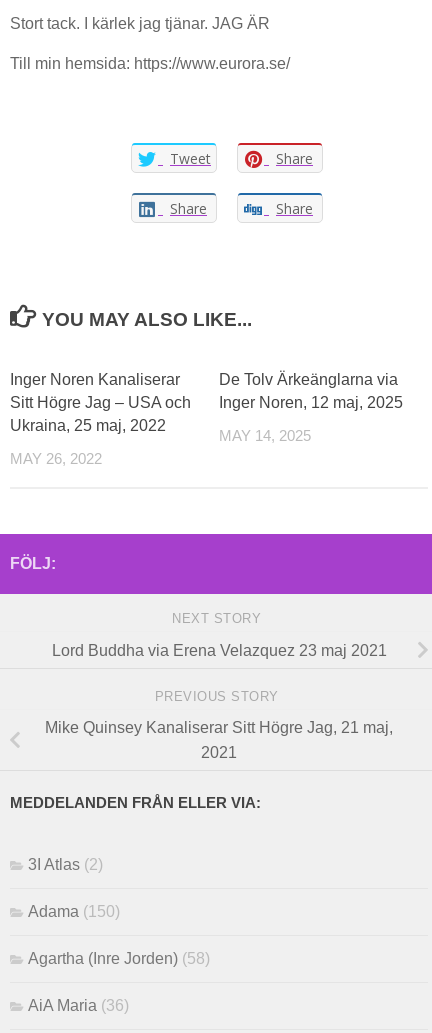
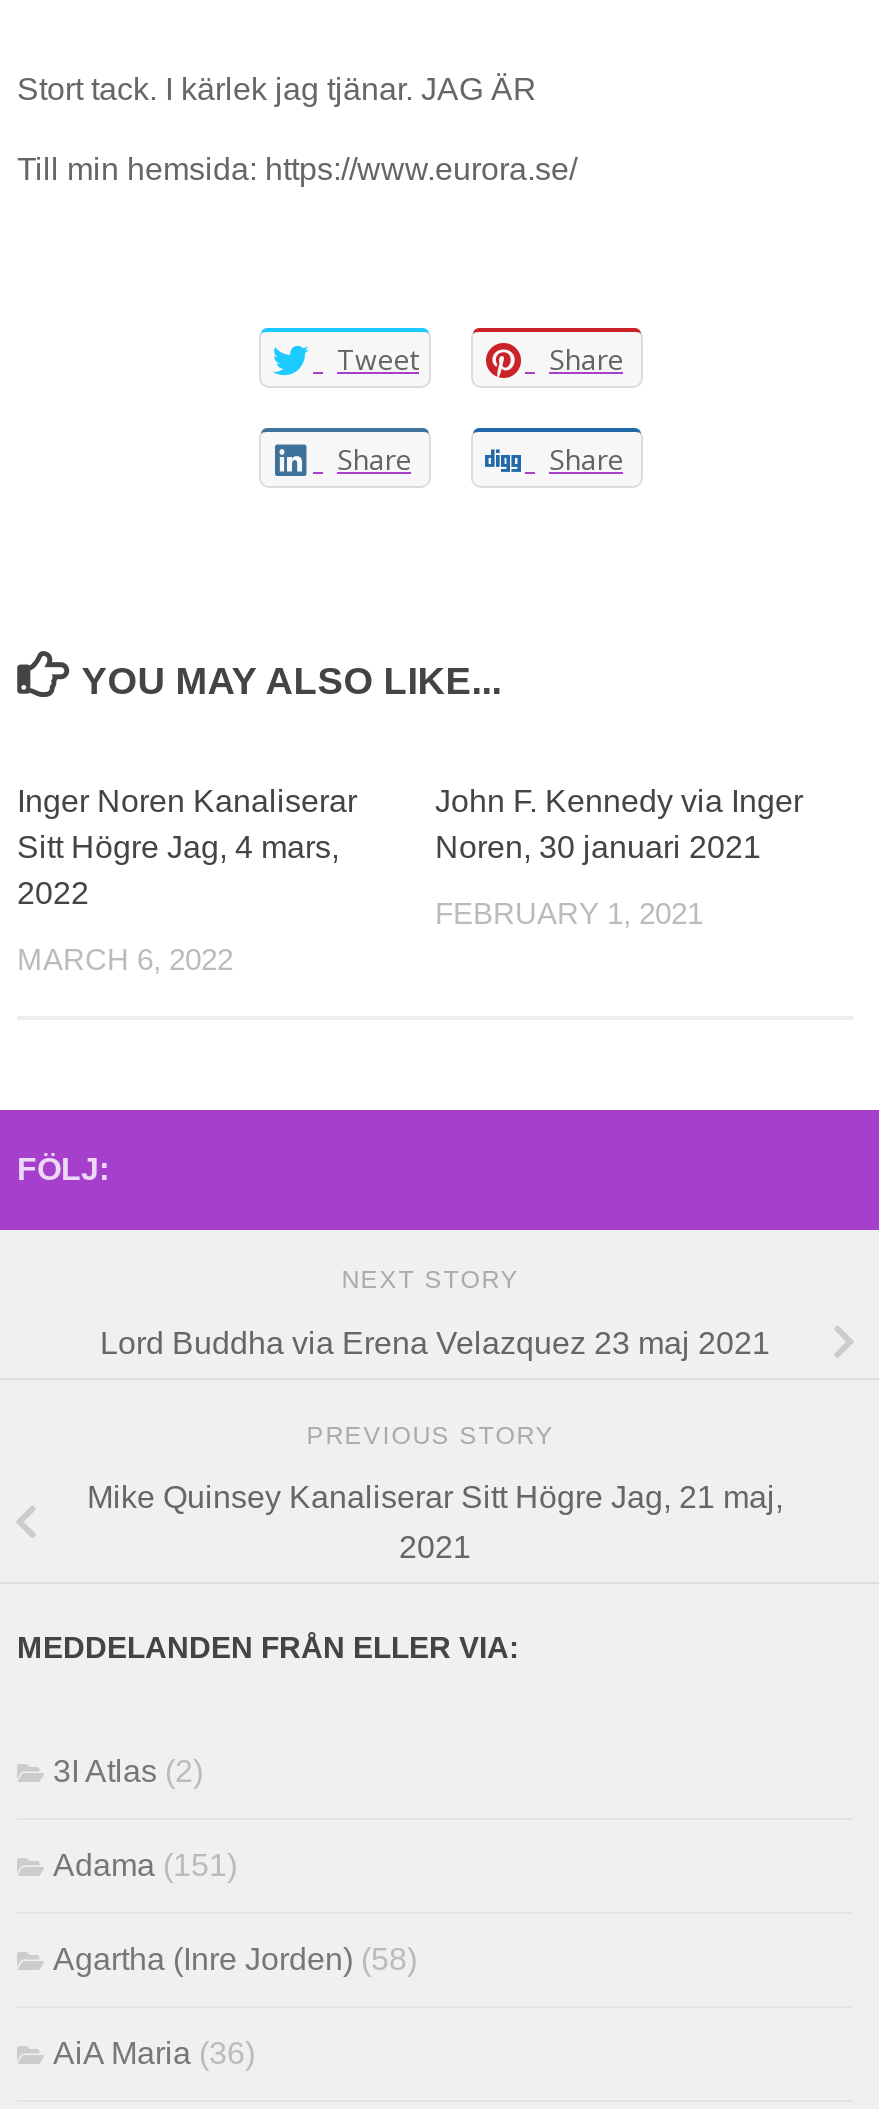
- De Tolv Ärkeänglarna via
- Inger Noren, 12 maj, 2025
+ John F. Kennedy via Inger
+ Noren, 30 januari 2021

- Sitt Högre Jag – USA och
- Ukraina, 25 maj, 2022
+ Sitt Högre Jag, 4 mars,
+ 2022

- MAY 14, 2025
+ FEBRUARY 1, 2021

- MAY 26, 2022
+ MARCH 6, 2022

- Adama (150)
+ Adama (151)
